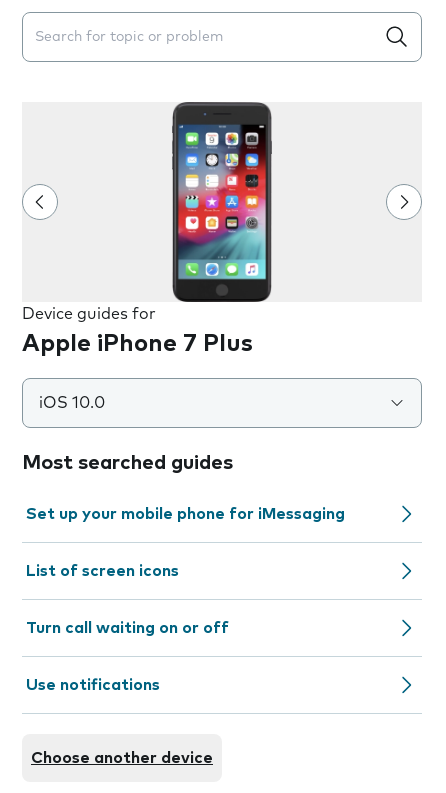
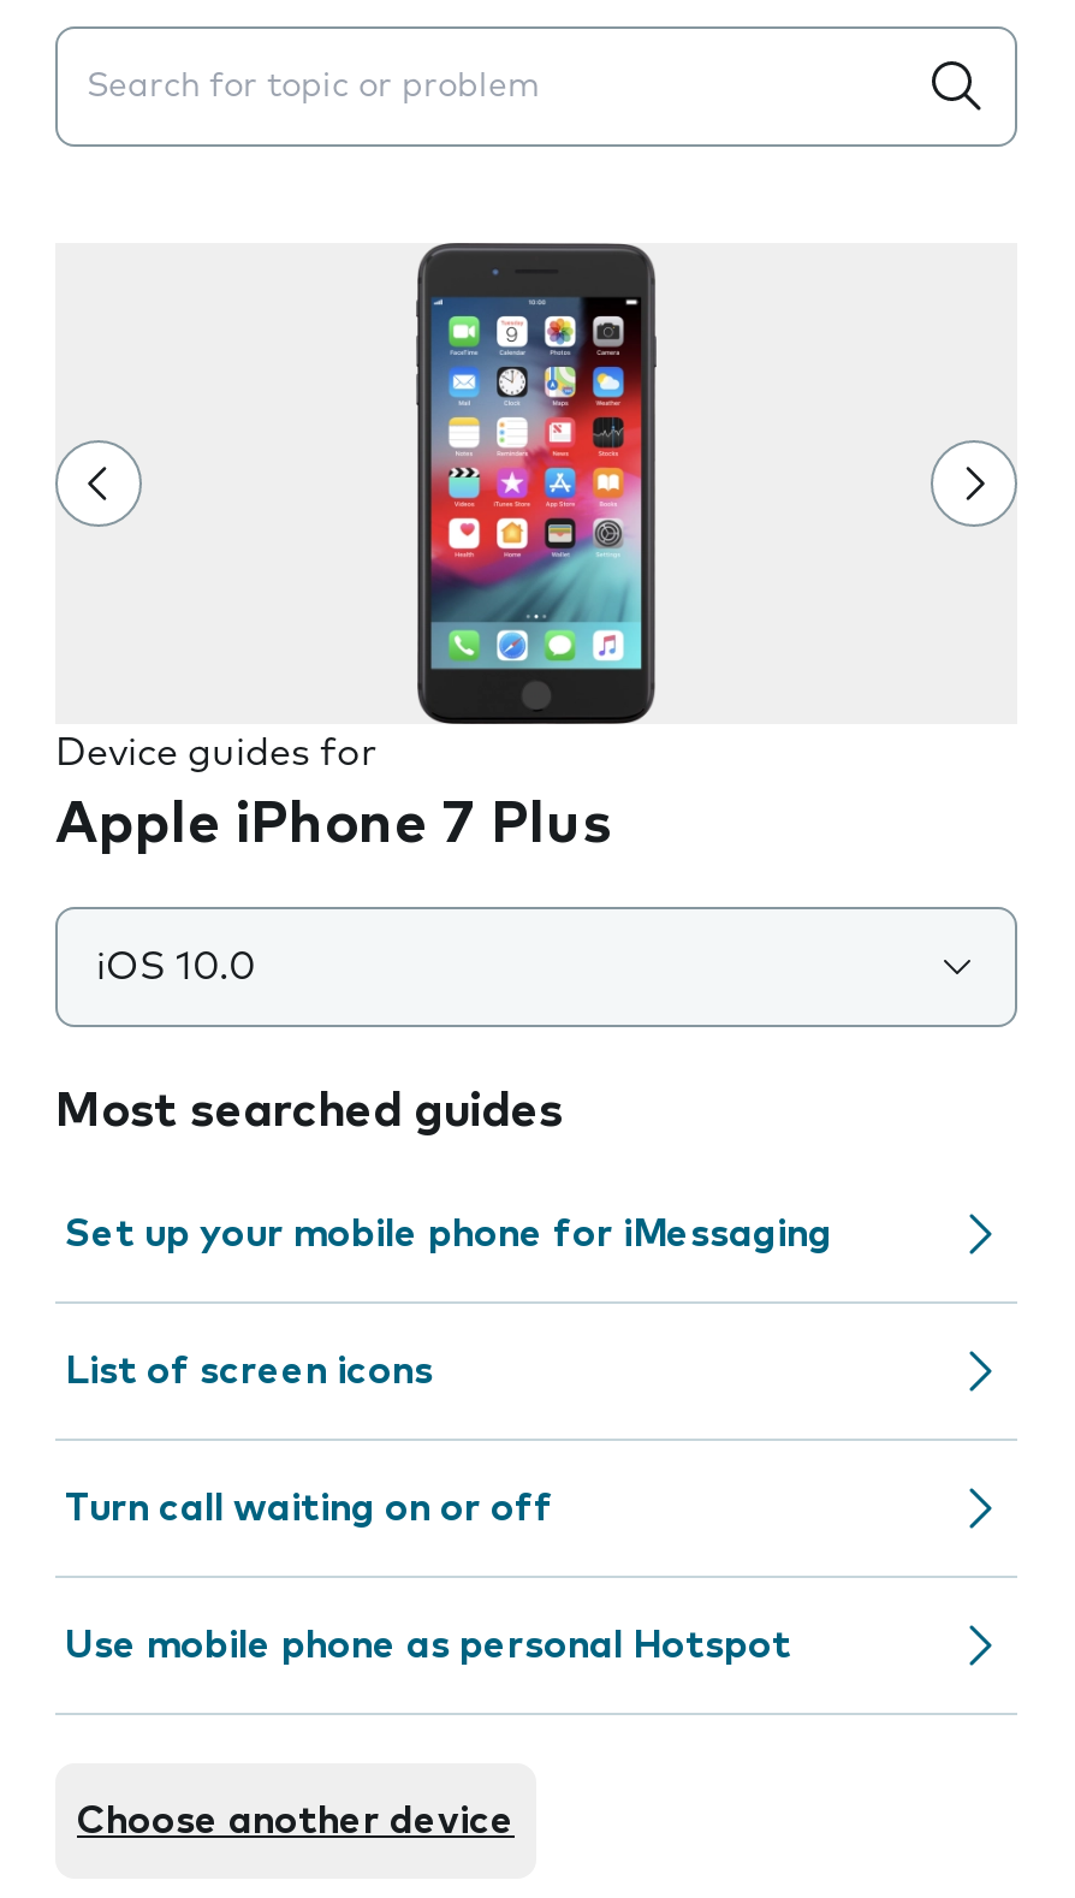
- Use notifications
+ Use mobile phone as personal Hotspot
